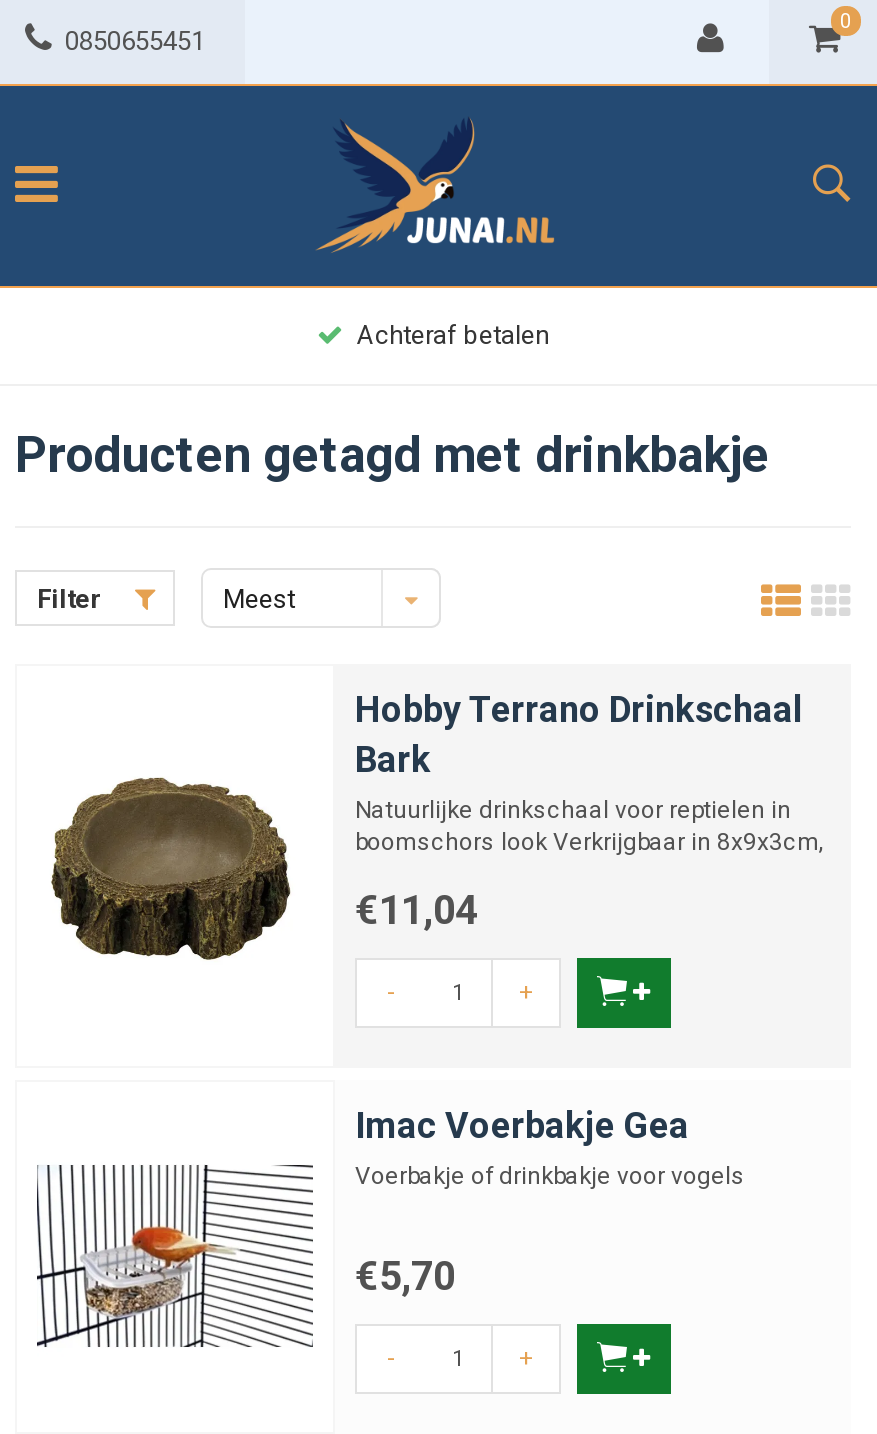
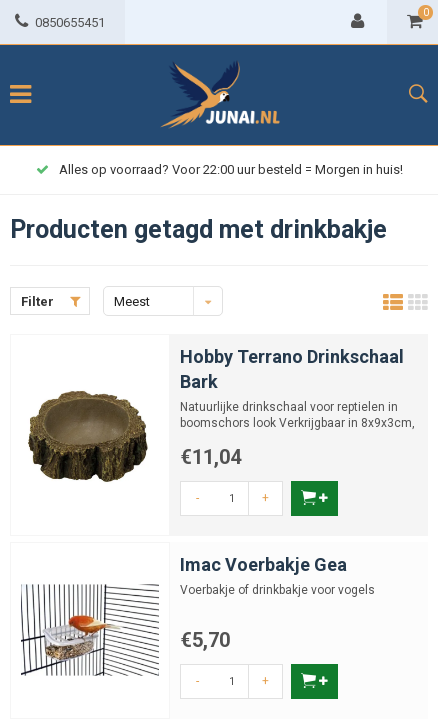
- Achteraf betalen
+ Alles op voorraad? Voor 22:00 uur besteld = Morgen in huis!
